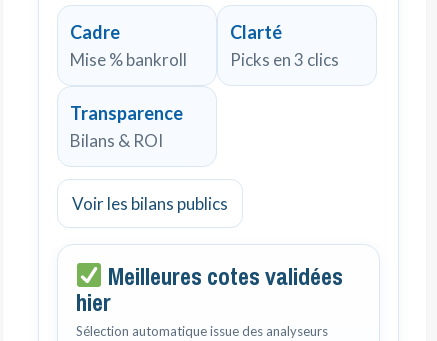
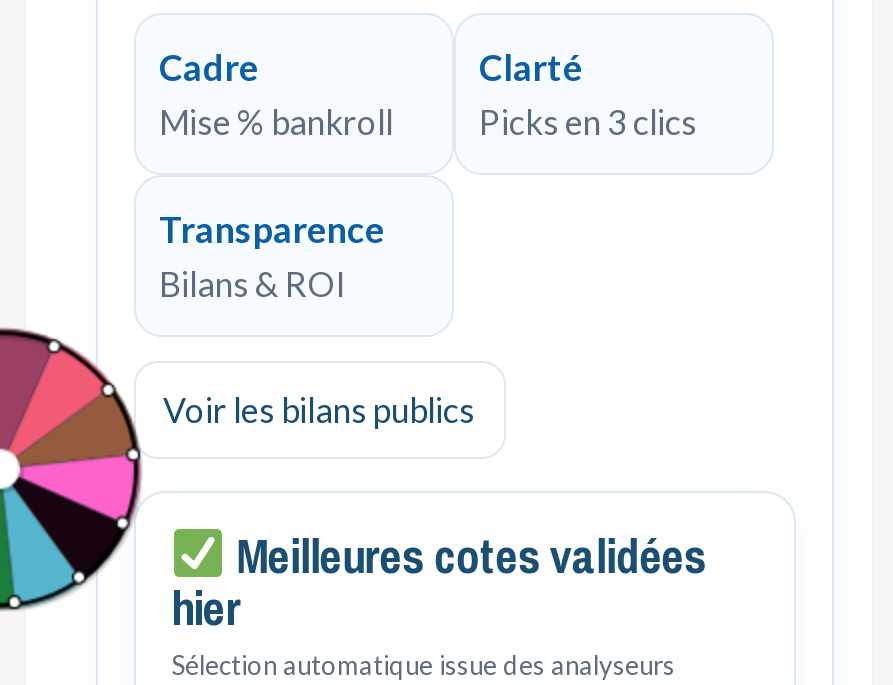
+ [image]
